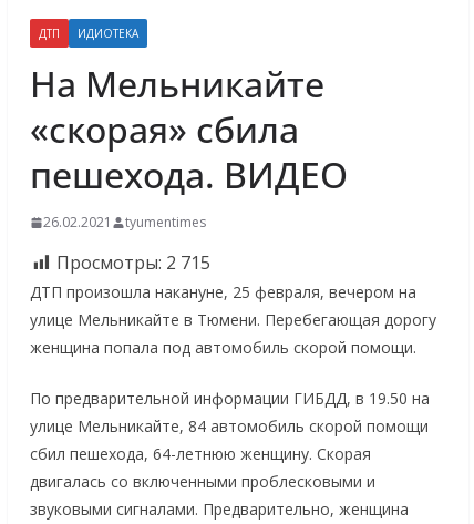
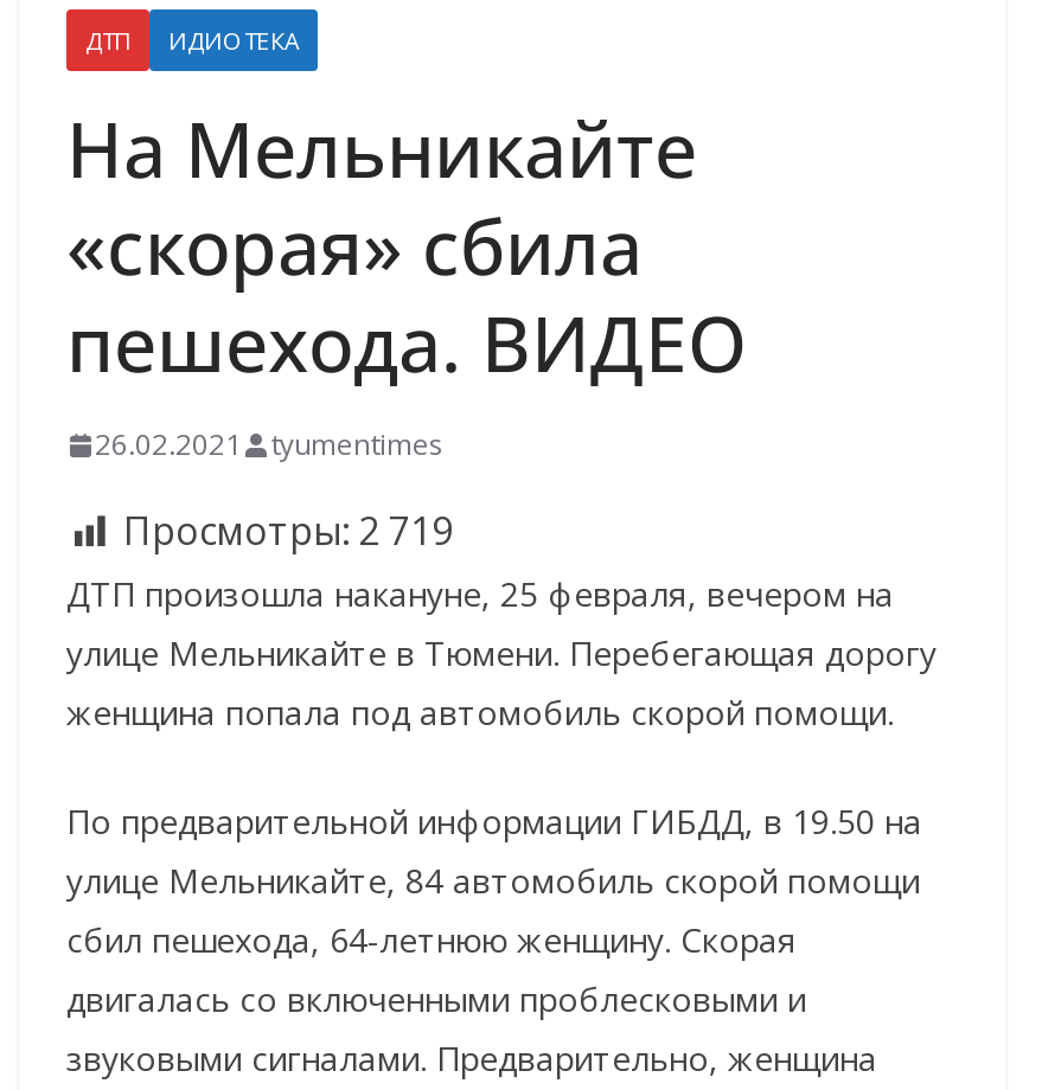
- Просмотры: 2 715
+ Просмотры: 2 719
